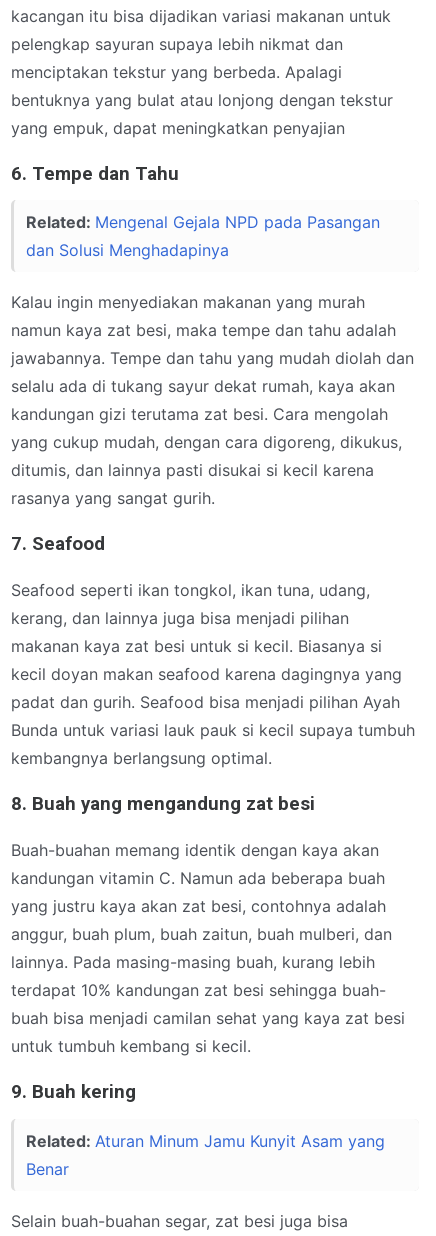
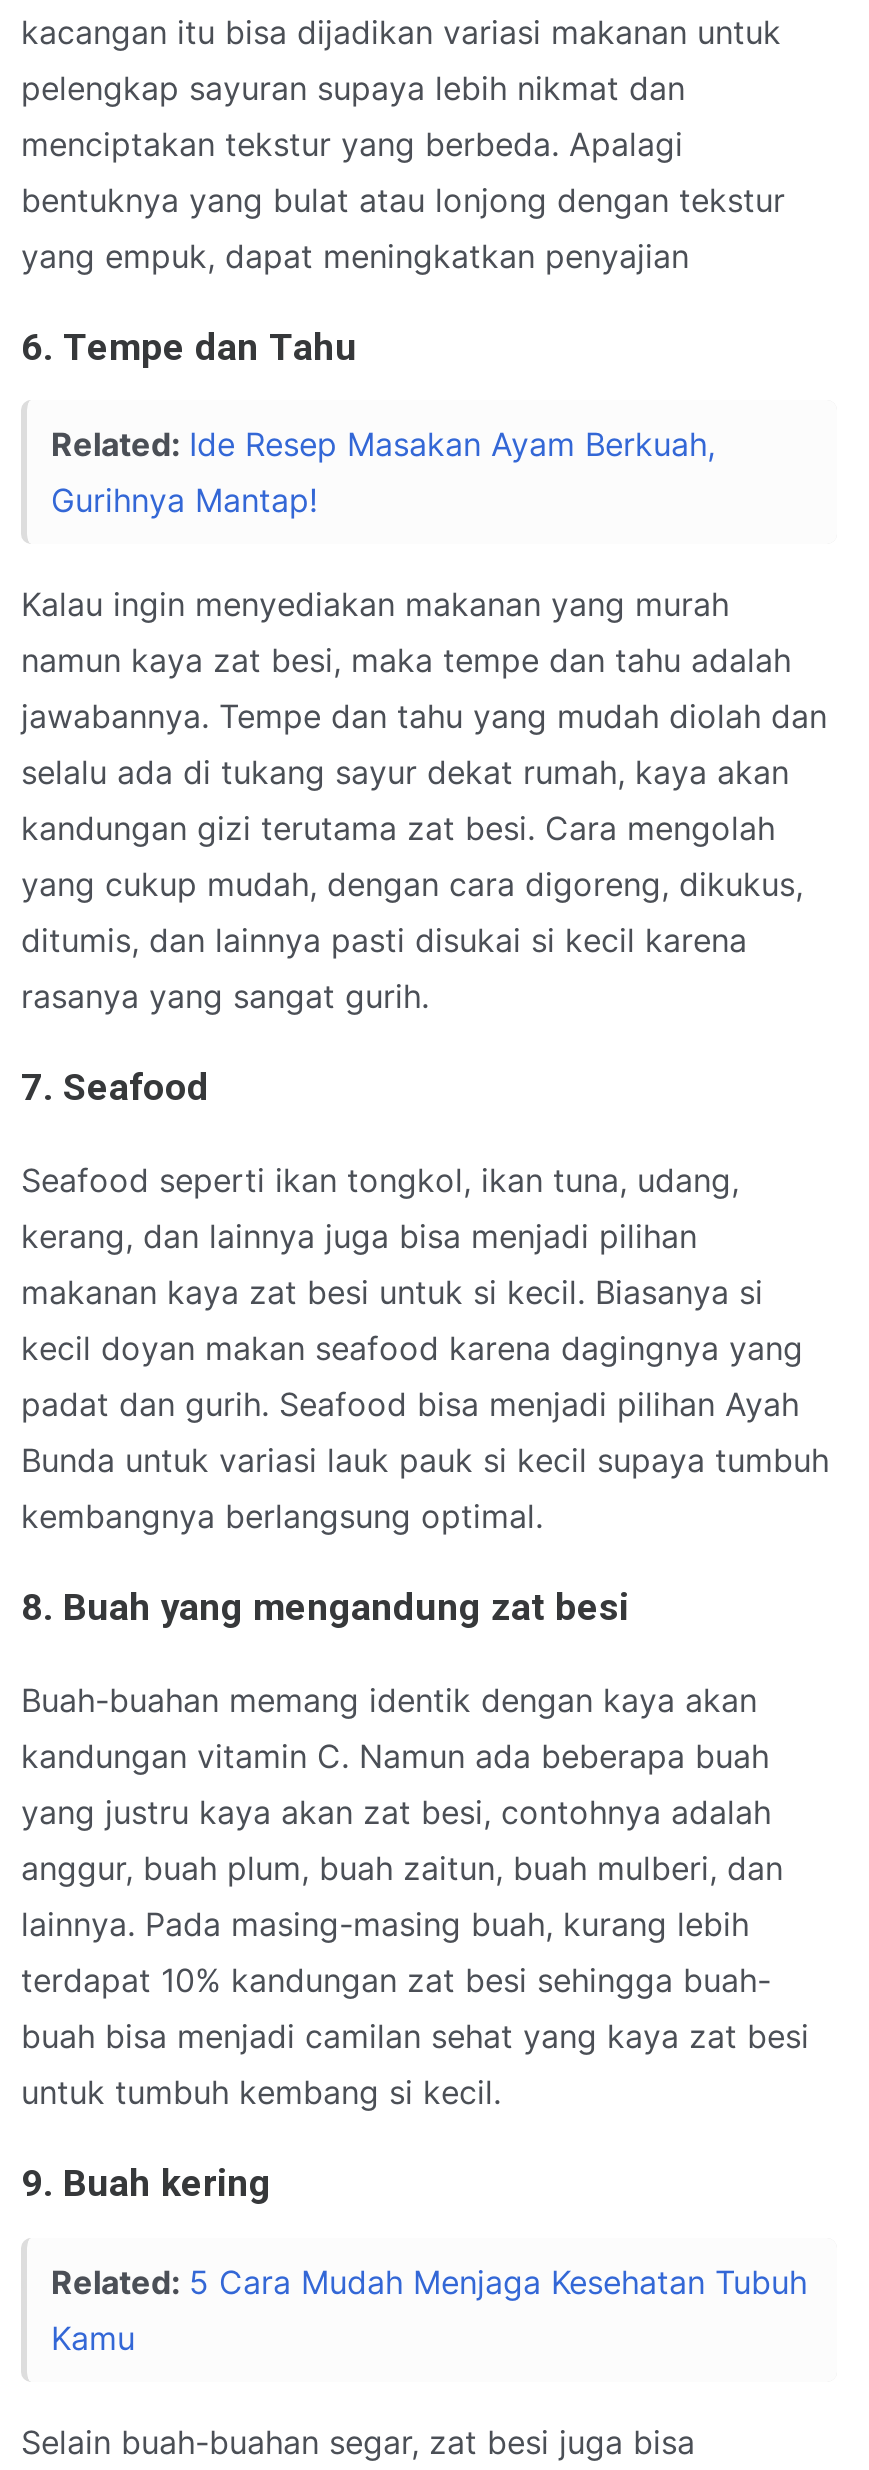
- Related: Mengenal Gejala NPD pada Pasangan
- dan Solusi Menghadapinya
+ Related: Ide Resep Masakan Ayam Berkuah,
+ Gurihnya Mantap!

- Related: Aturan Minum Jamu Kunyit Asam yang
- Benar
+ Related: 5 Cara Mudah Menjaga Kesehatan Tubuh
+ Kamu
